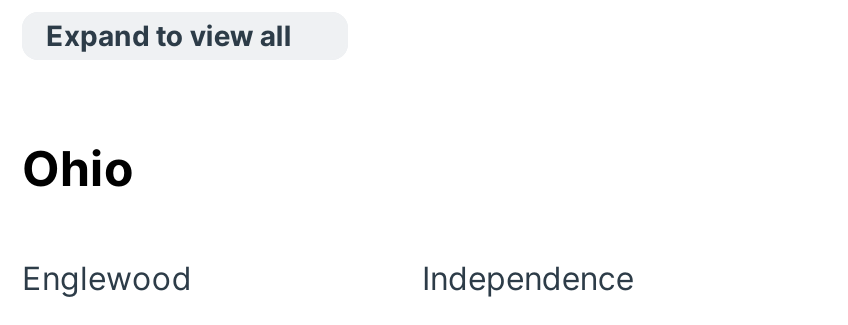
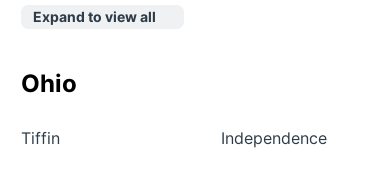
- Englewood
+ Tiffin
